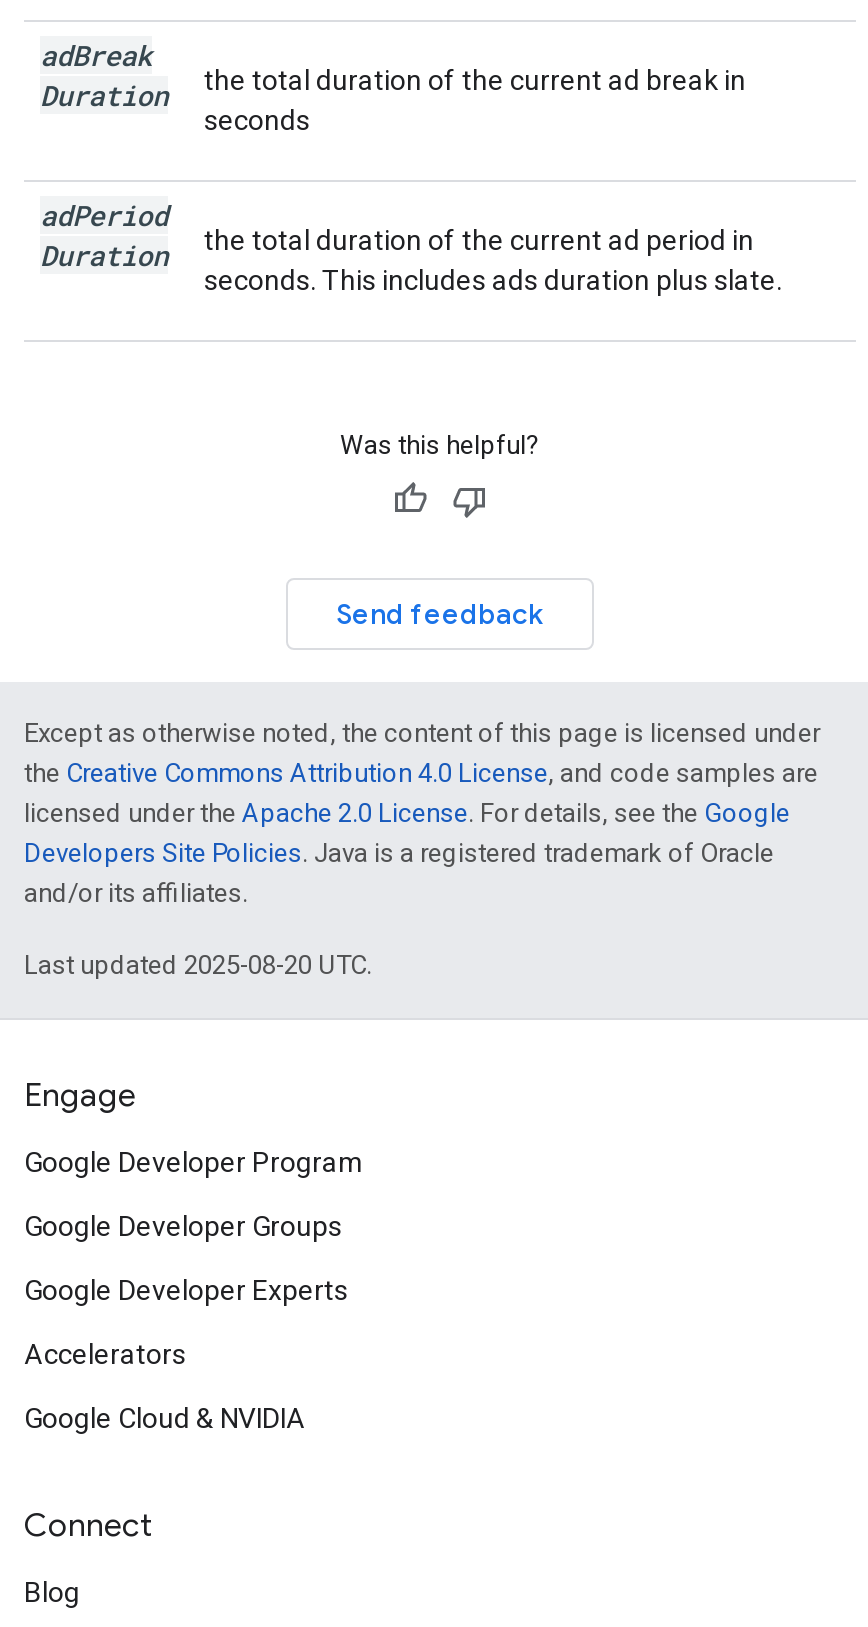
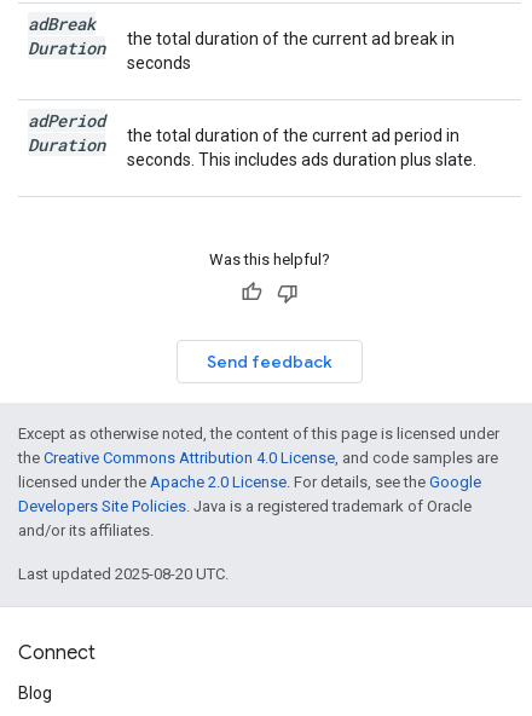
- Engage
- Google Developer Program
- Google Developer Groups
- Google Developer Experts
- Accelerators
- Google Cloud & NVIDIA
